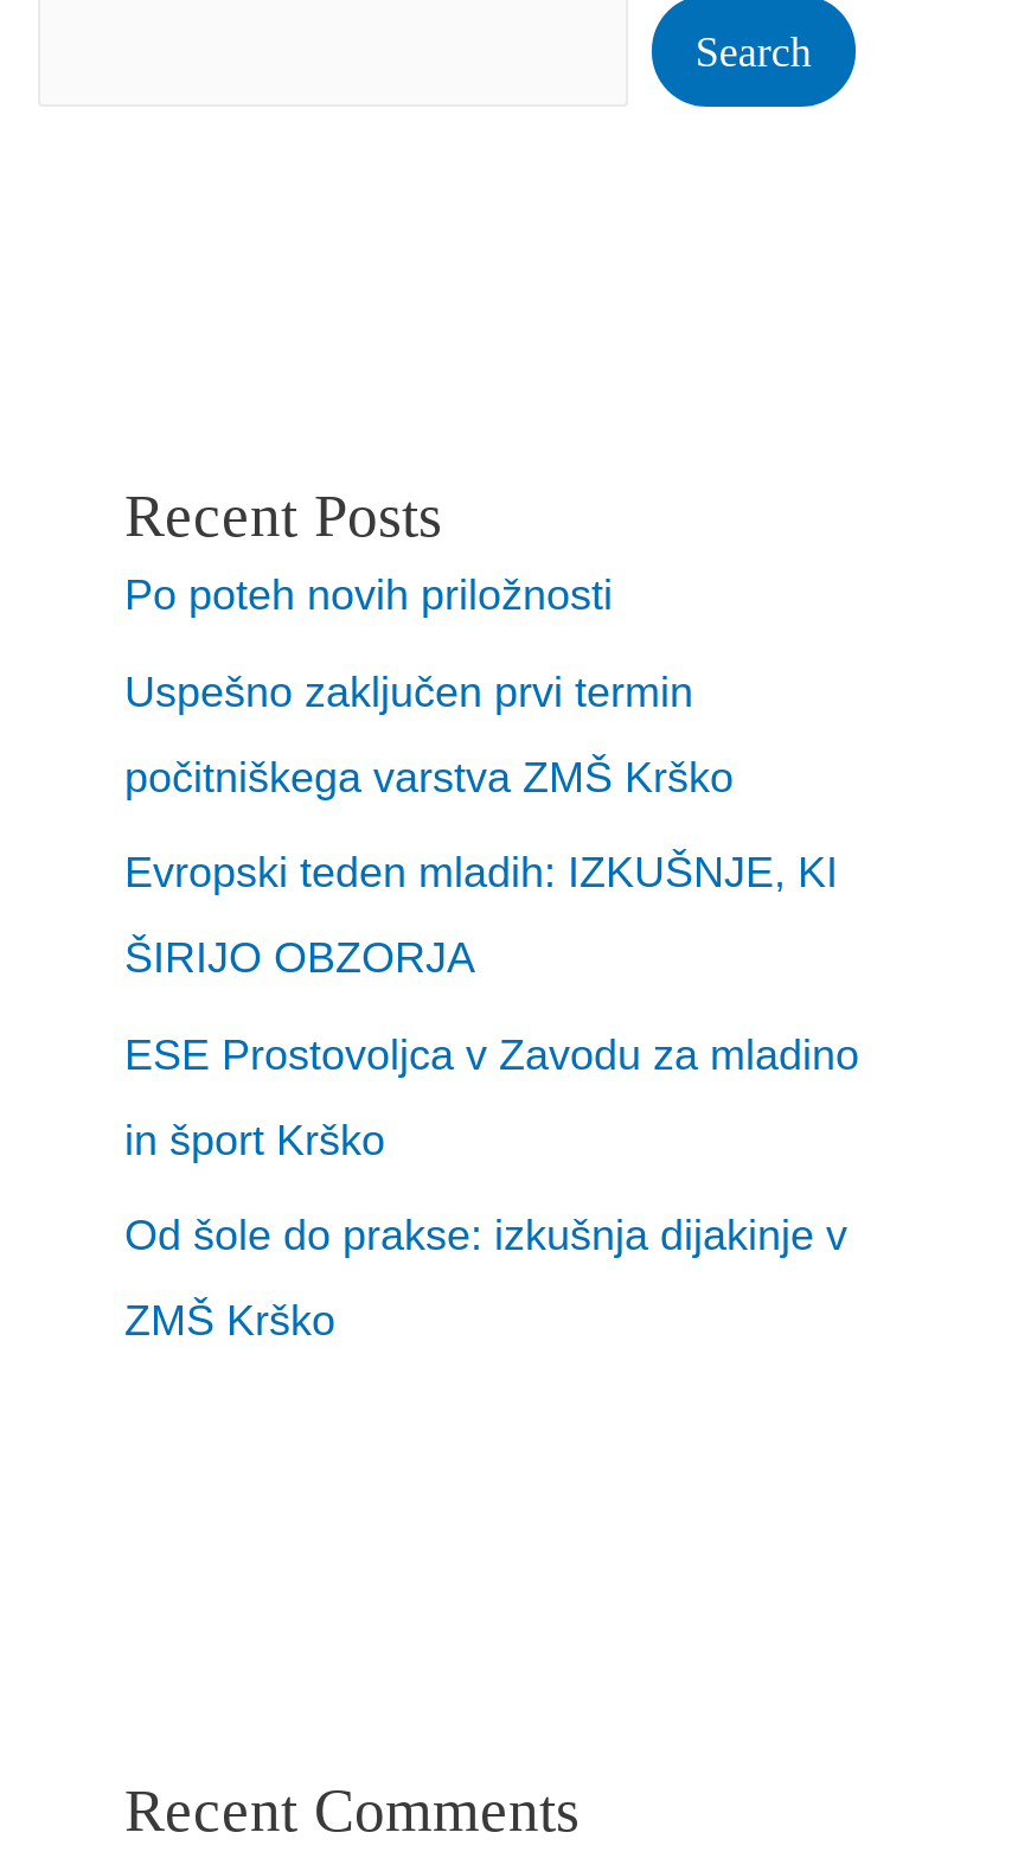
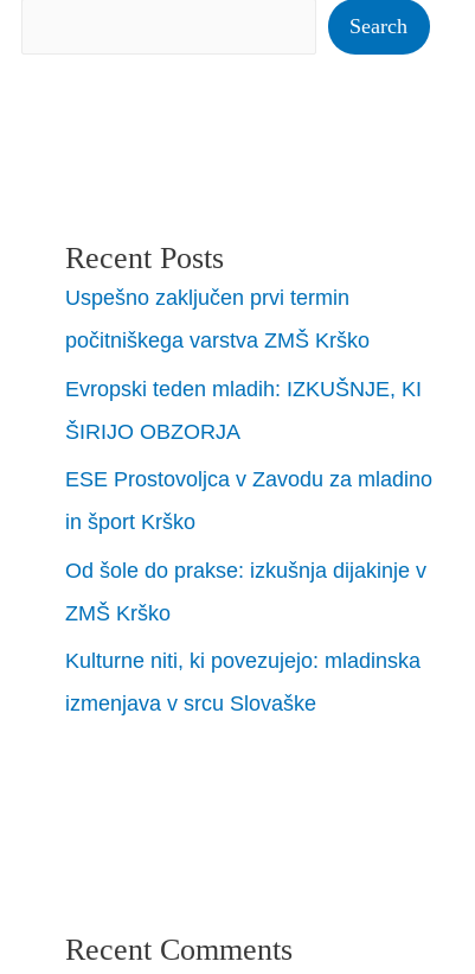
- Po poteh novih priložnosti

moved up: Uspešno zaključen prvi termin | počitniškega varstva ZMŠ Krško | Evropski teden mladih: IZKUŠNJE, KI | ŠIRIJO OBZORJA | ESE Prostovoljca v Zavodu za mladino | in šport Krško | Od šole do prakse: izkušnja dijakinje v | ZMŠ Krško

+ Kulturne niti, ki povezujejo: mladinska
+ izmenjava v srcu Slovaške
